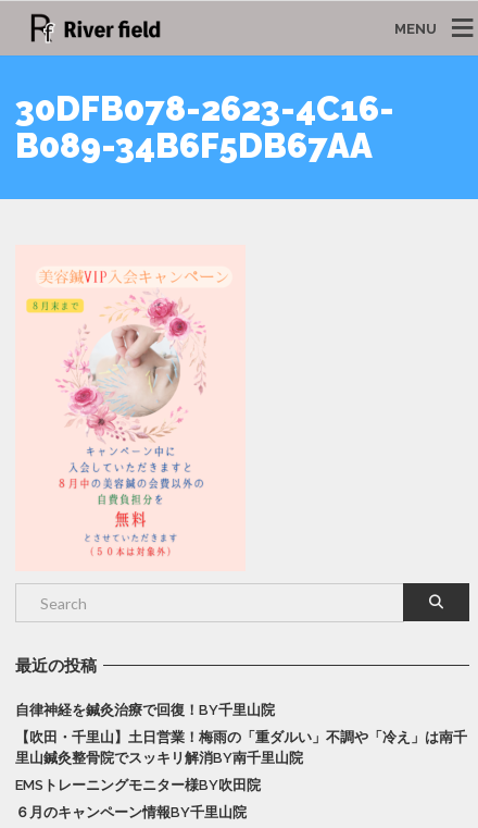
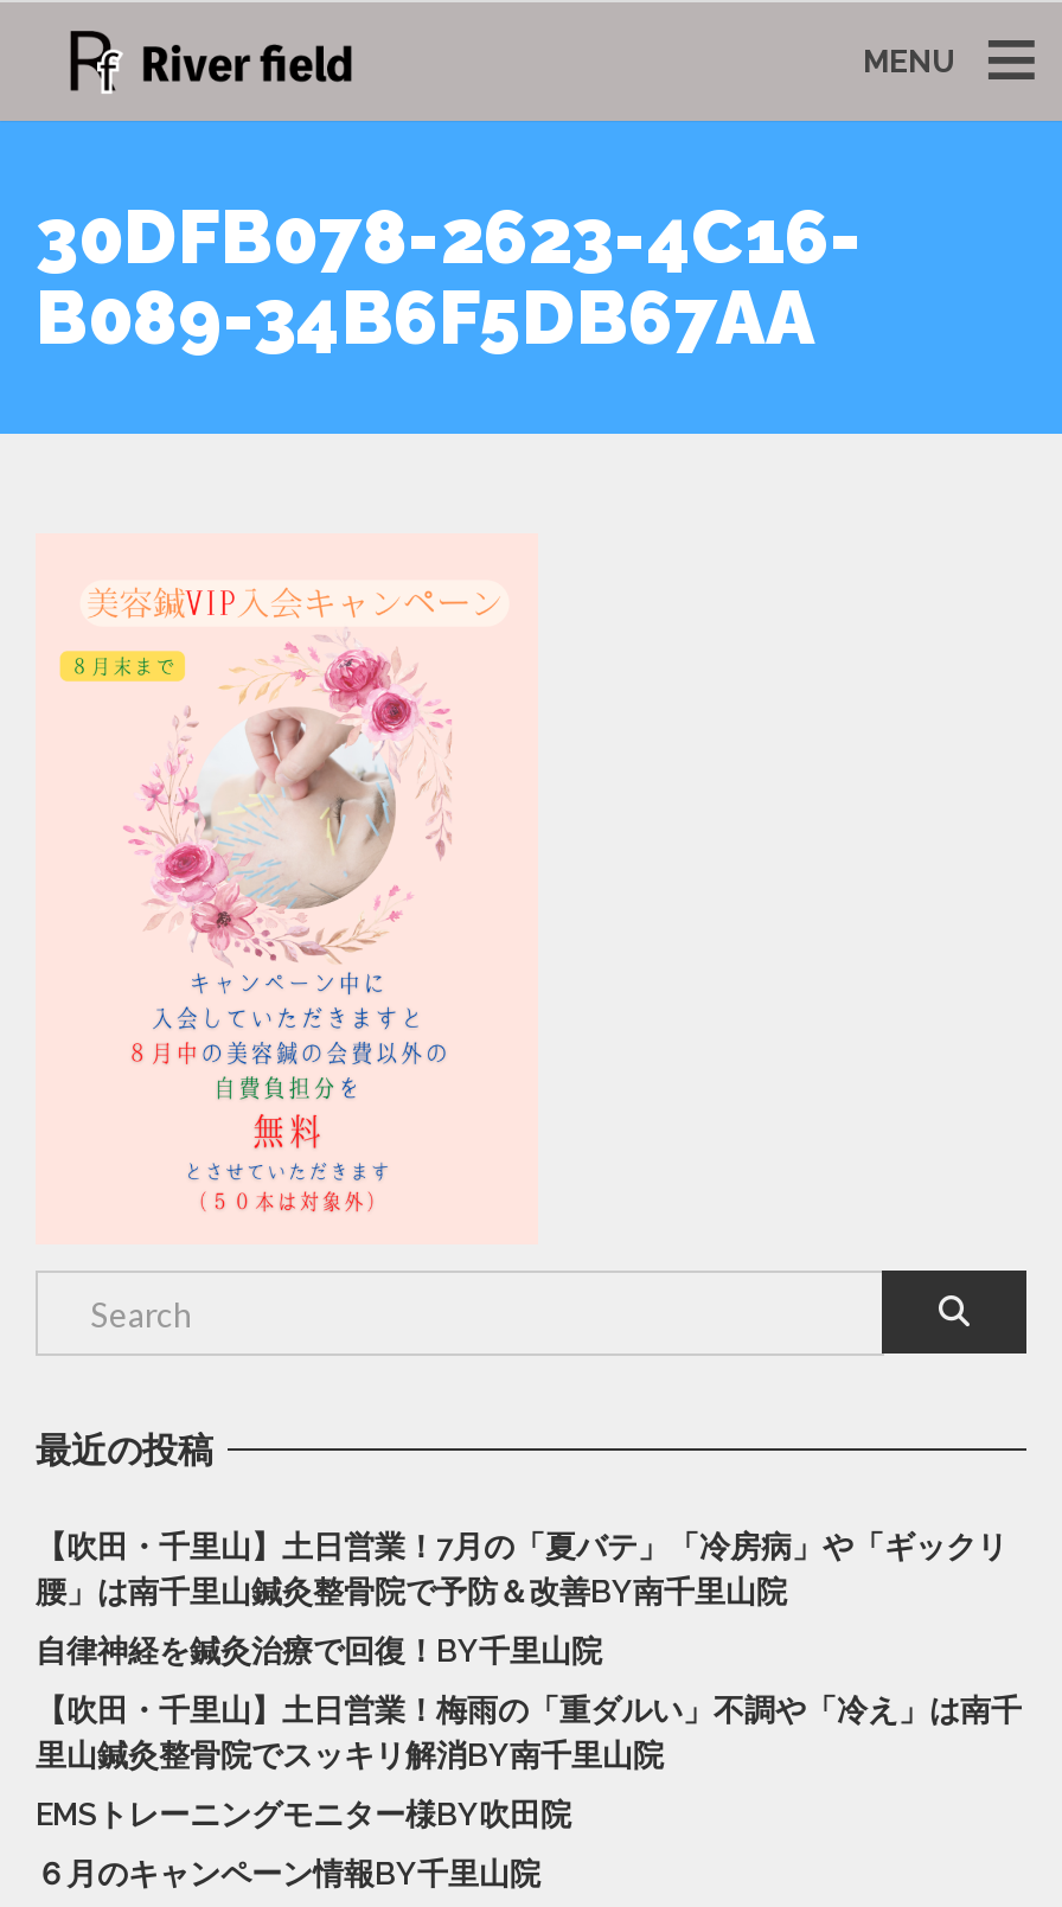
+ 【吹田・千里山】土日営業！7月の「夏バテ」「冷房病」や「ギックリ
+ 腰」は南千里山鍼灸整骨院で予防＆改善BY南千里山院
